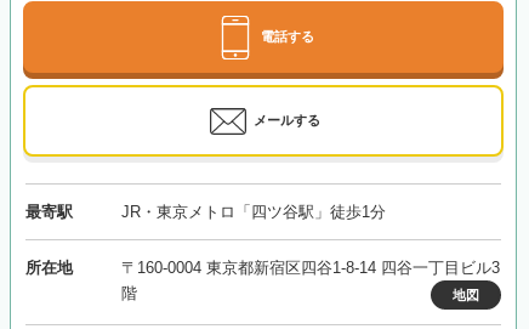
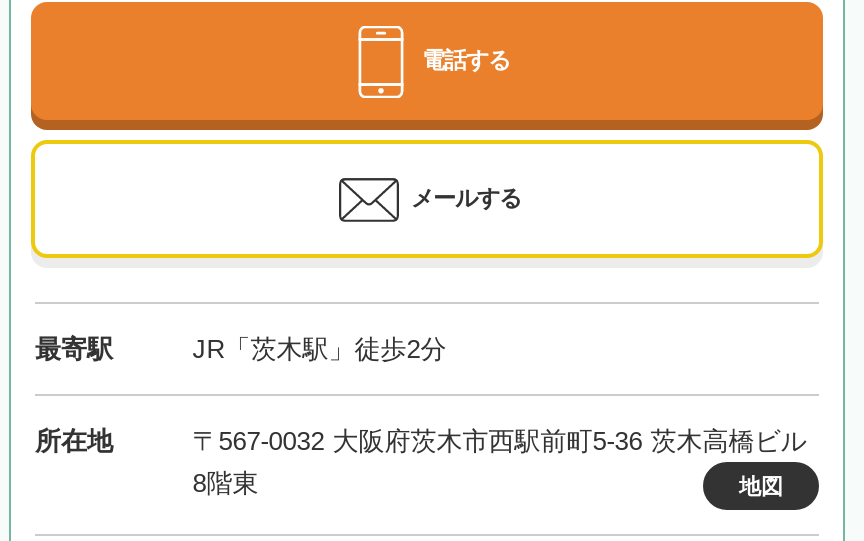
- JR・東京メトロ「四ツ谷駅」徒歩1分
+ JR「茨木駅」徒歩2分

- 〒160-0004 東京都新宿区四谷1-8-14 四谷一丁目ビル3
- 階
+ 〒567-0032 大阪府茨木市西駅前町5-36 茨木高橋ビル
+ 8階東
